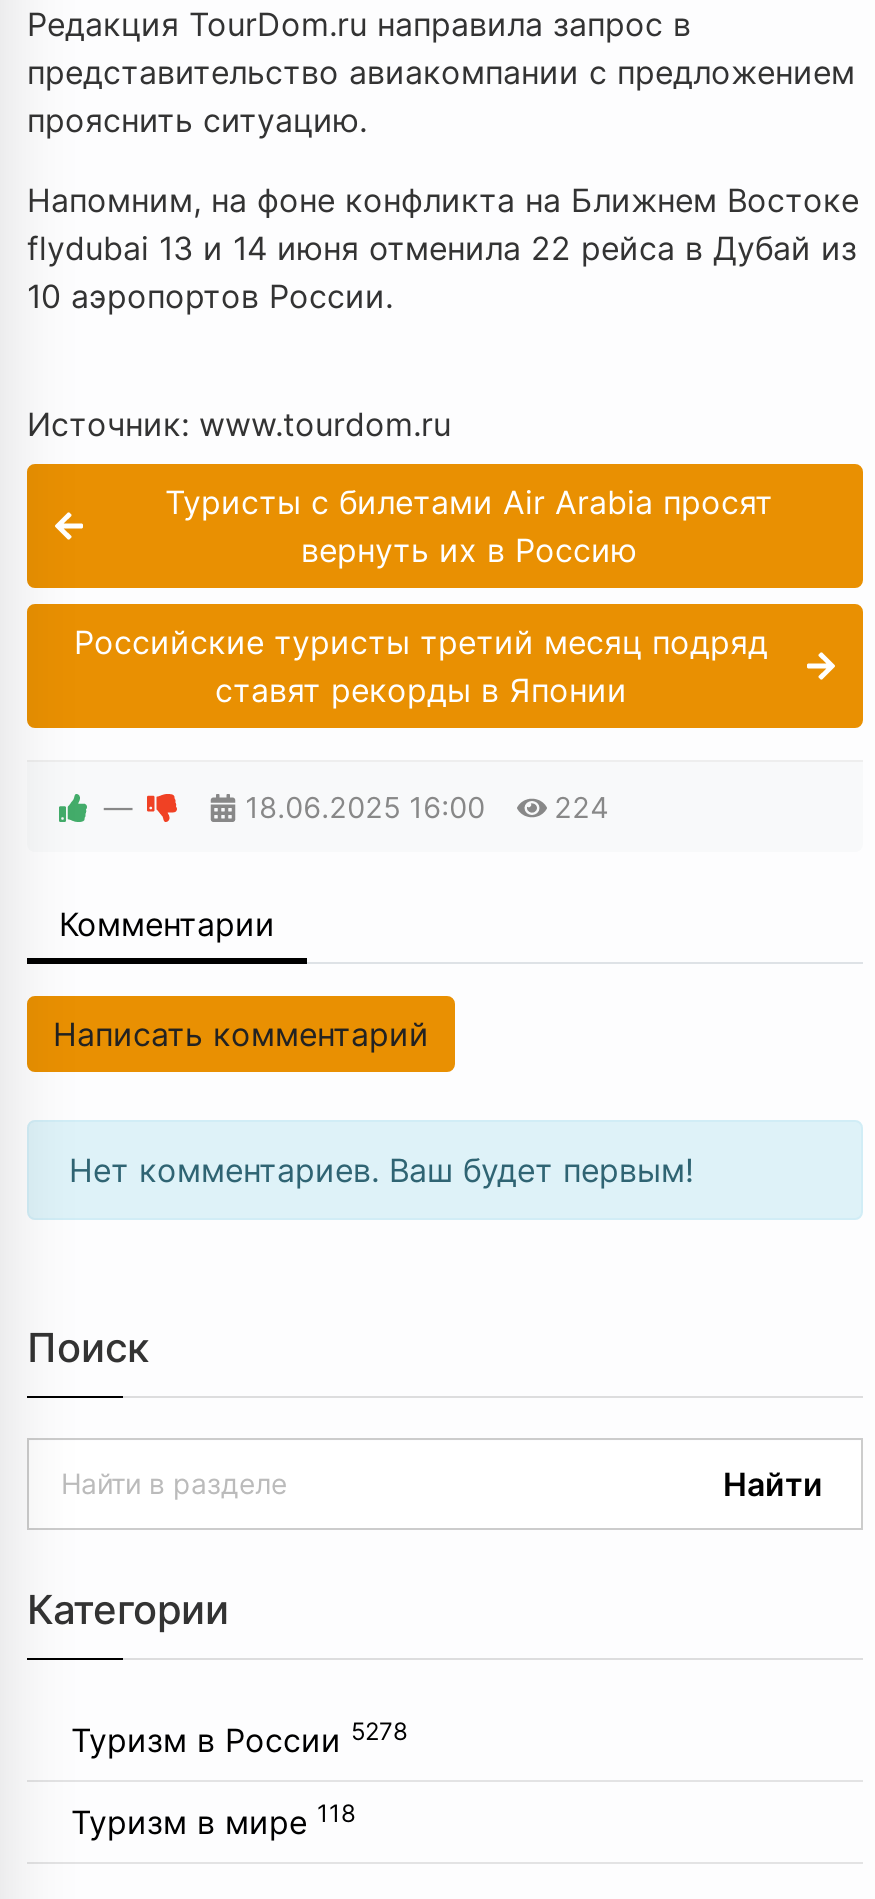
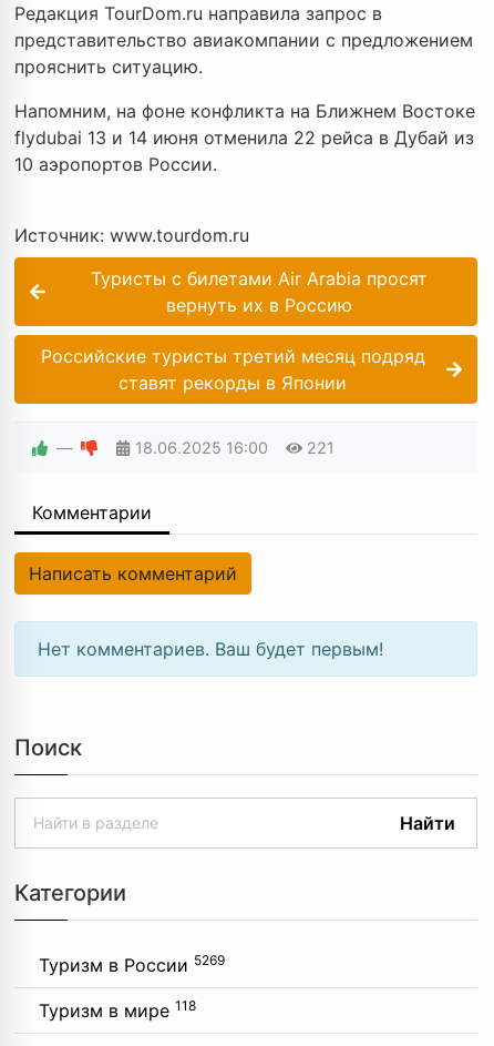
- 18.06.2025 16:00 224
+ 18.06.2025 16:00 221

- Туризм в России 5278
+ Туризм в России 5269
